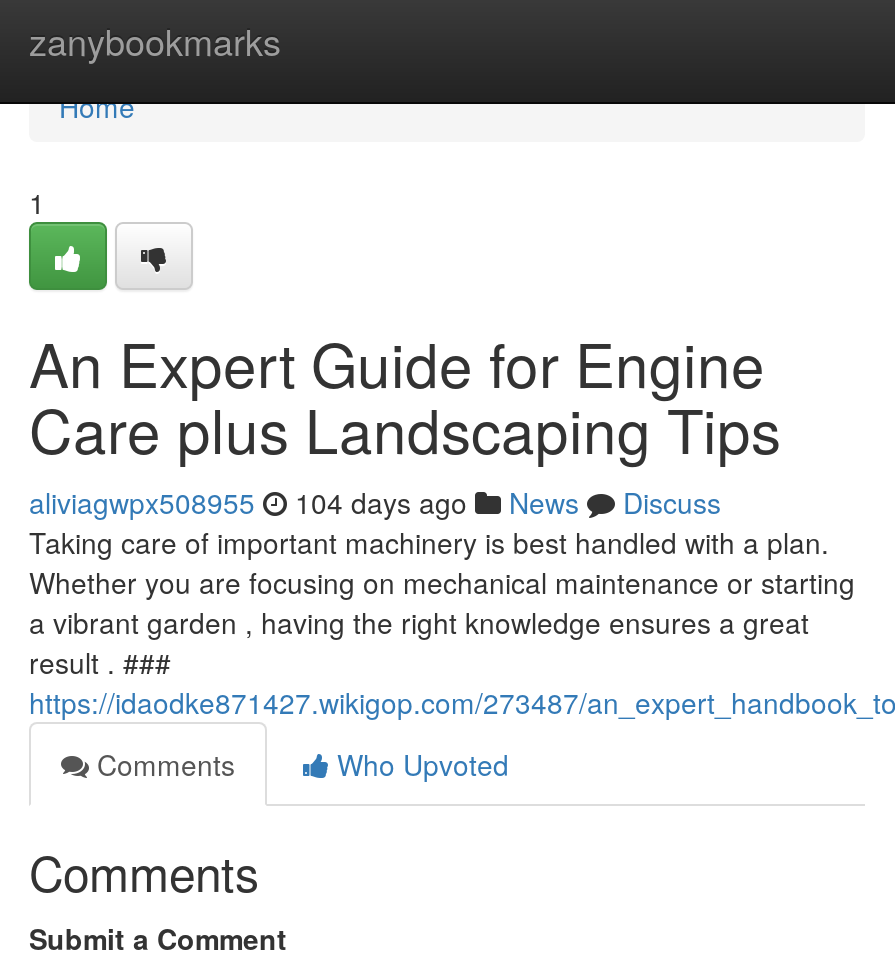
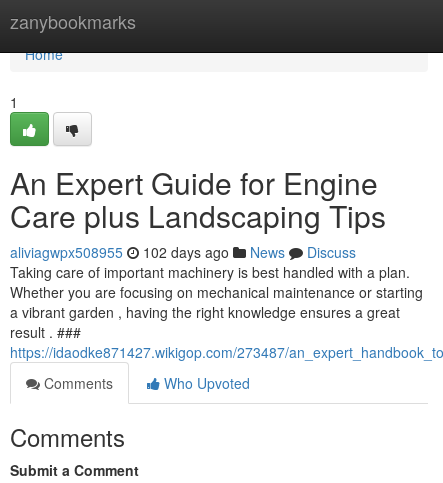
- aliviagwpx508955 104 days ago News Discuss
+ aliviagwpx508955 102 days ago News Discuss
